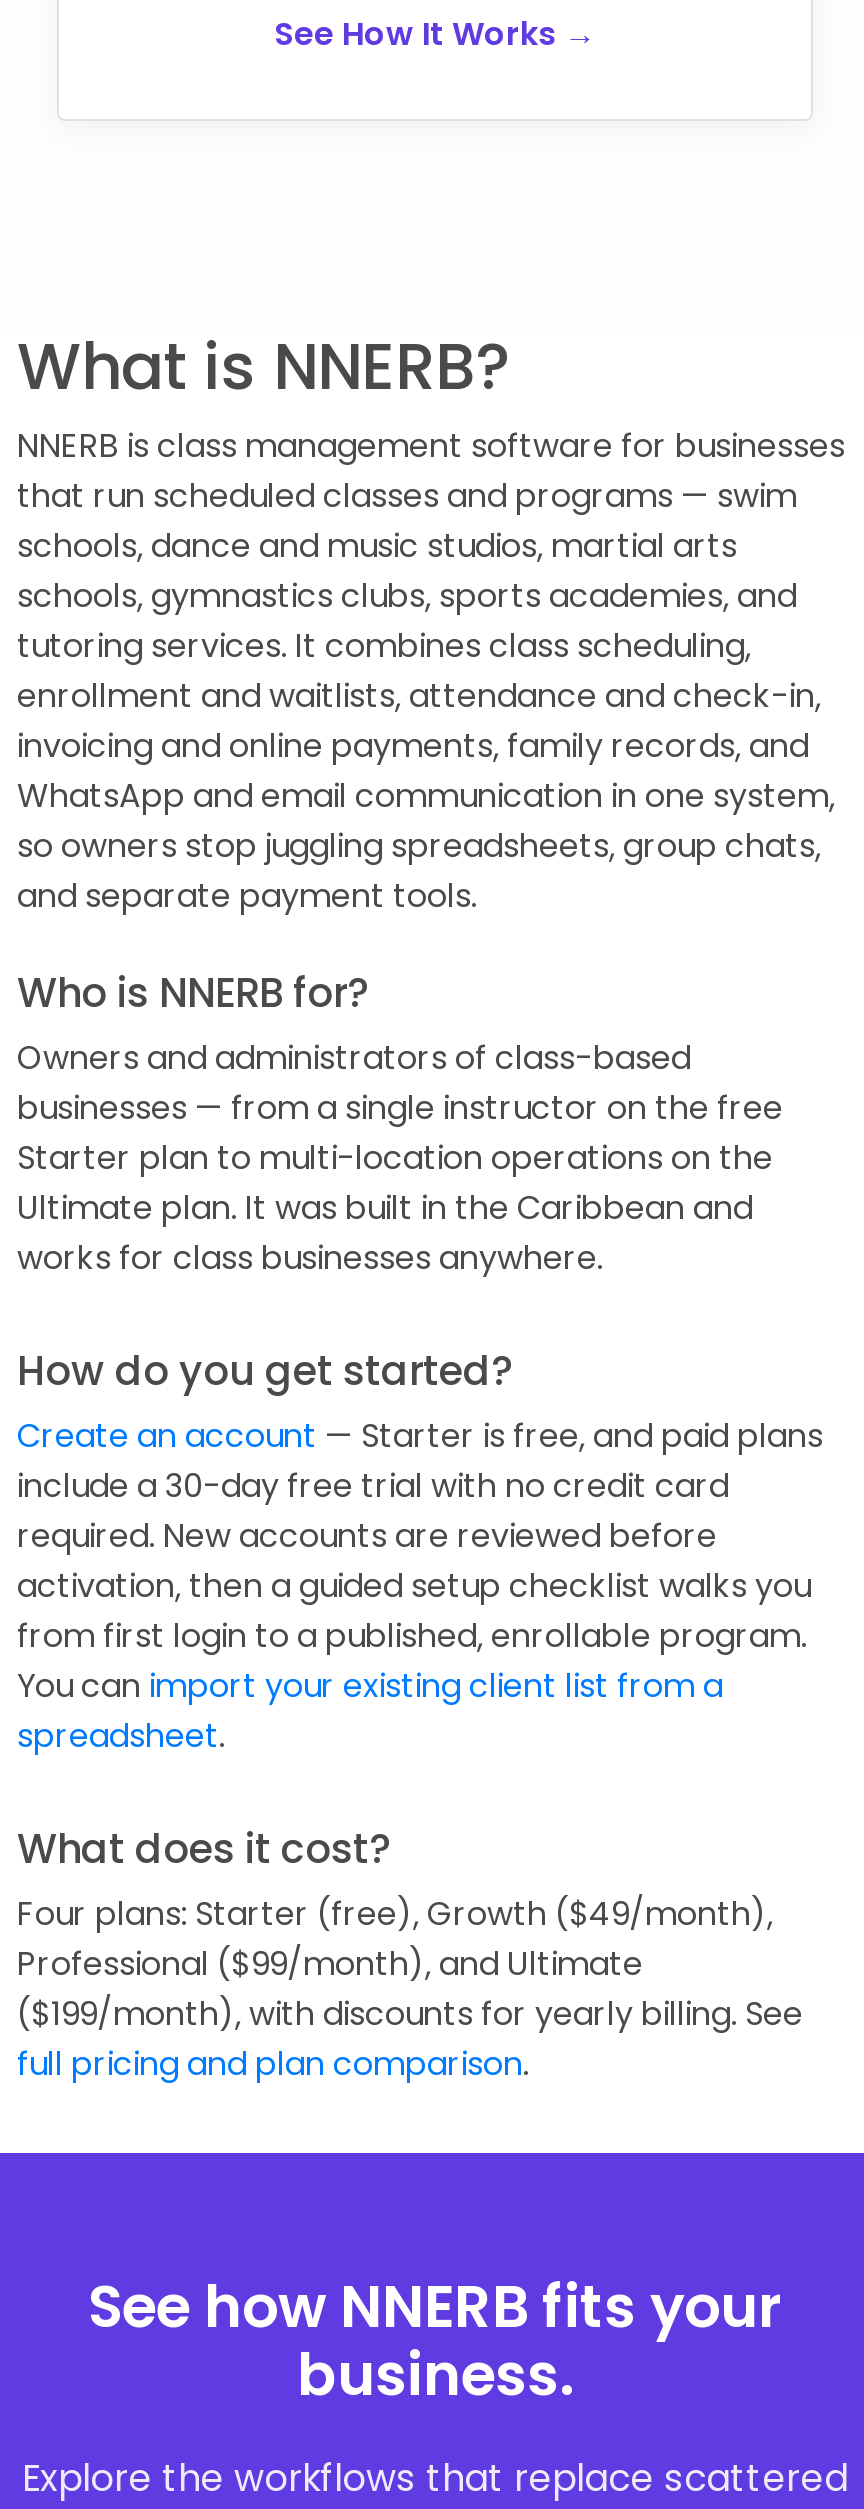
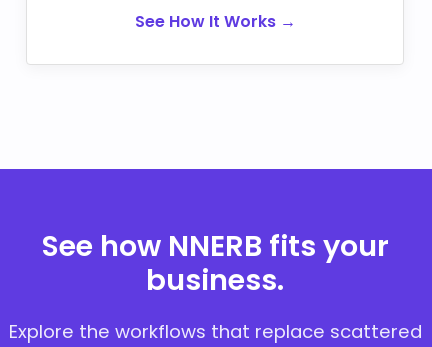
- What is NNERB?
- NNERB is class management software for businesses
- that run scheduled classes and programs — swim
- schools, dance and music studios, martial arts
- schools, gymnastics clubs, sports academies, and
- tutoring services. It combines class scheduling,
- enrollment and waitlists, attendance and check-in,
- invoicing and online payments, family records, and
- WhatsApp and email communication in one system,
- so owners stop juggling spreadsheets, group chats,
- and separate payment tools.
- Who is NNERB for?
- Owners and administrators of class-based
- businesses — from a single instructor on the free
- Starter plan to multi-location operations on the
- Ultimate plan. It was built in the Caribbean and
- works for class businesses anywhere.
- How do you get started?
- Create an account — Starter is free, and paid plans
- include a 30-day free trial with no credit card
- required. New accounts are reviewed before
- activation, then a guided setup checklist walks you
- from first login to a published, enrollable program.
- You can import your existing client list from a
- spreadsheet.
- What does it cost?
- Four plans: Starter (free), Growth ($49/month),
- Professional ($99/month), and Ultimate
- ($199/month), with discounts for yearly billing. See
- full pricing and plan comparison.
